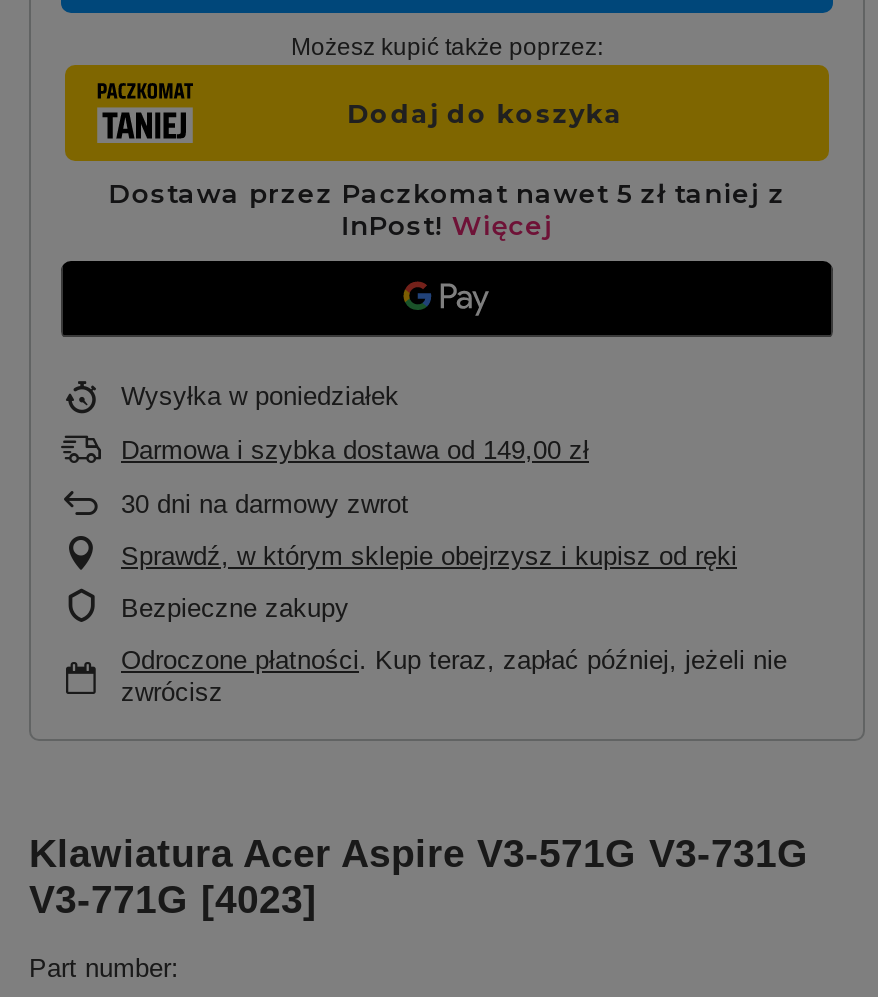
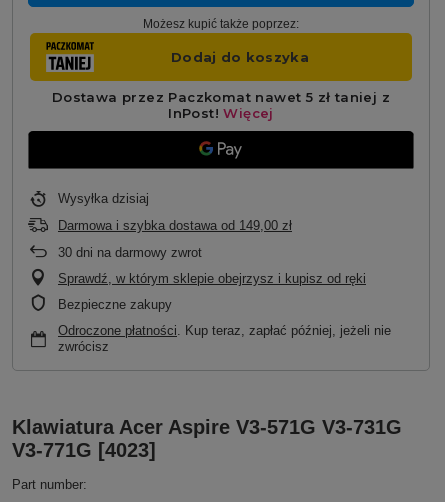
- Wysyłka w poniedziałek
+ Wysyłka dzisiaj
